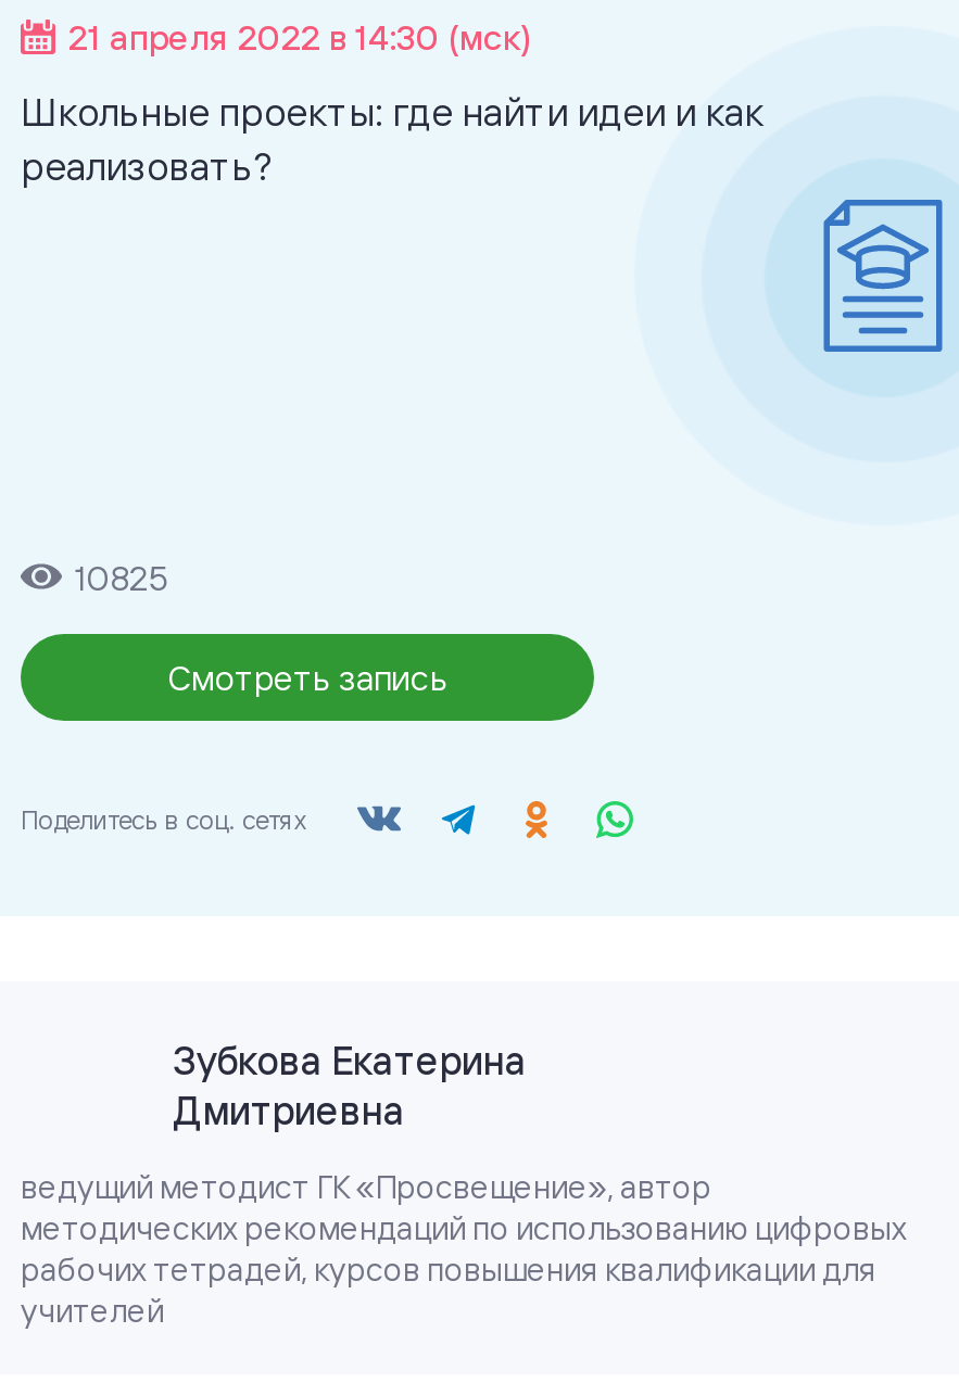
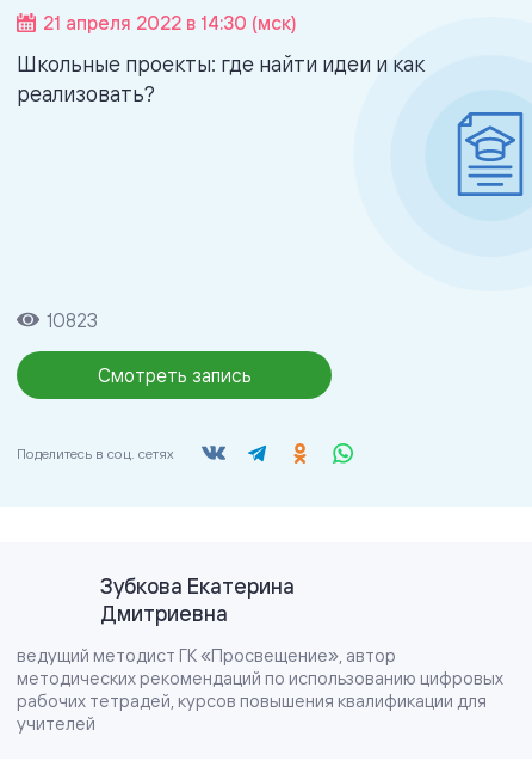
- 10825
+ 10823
